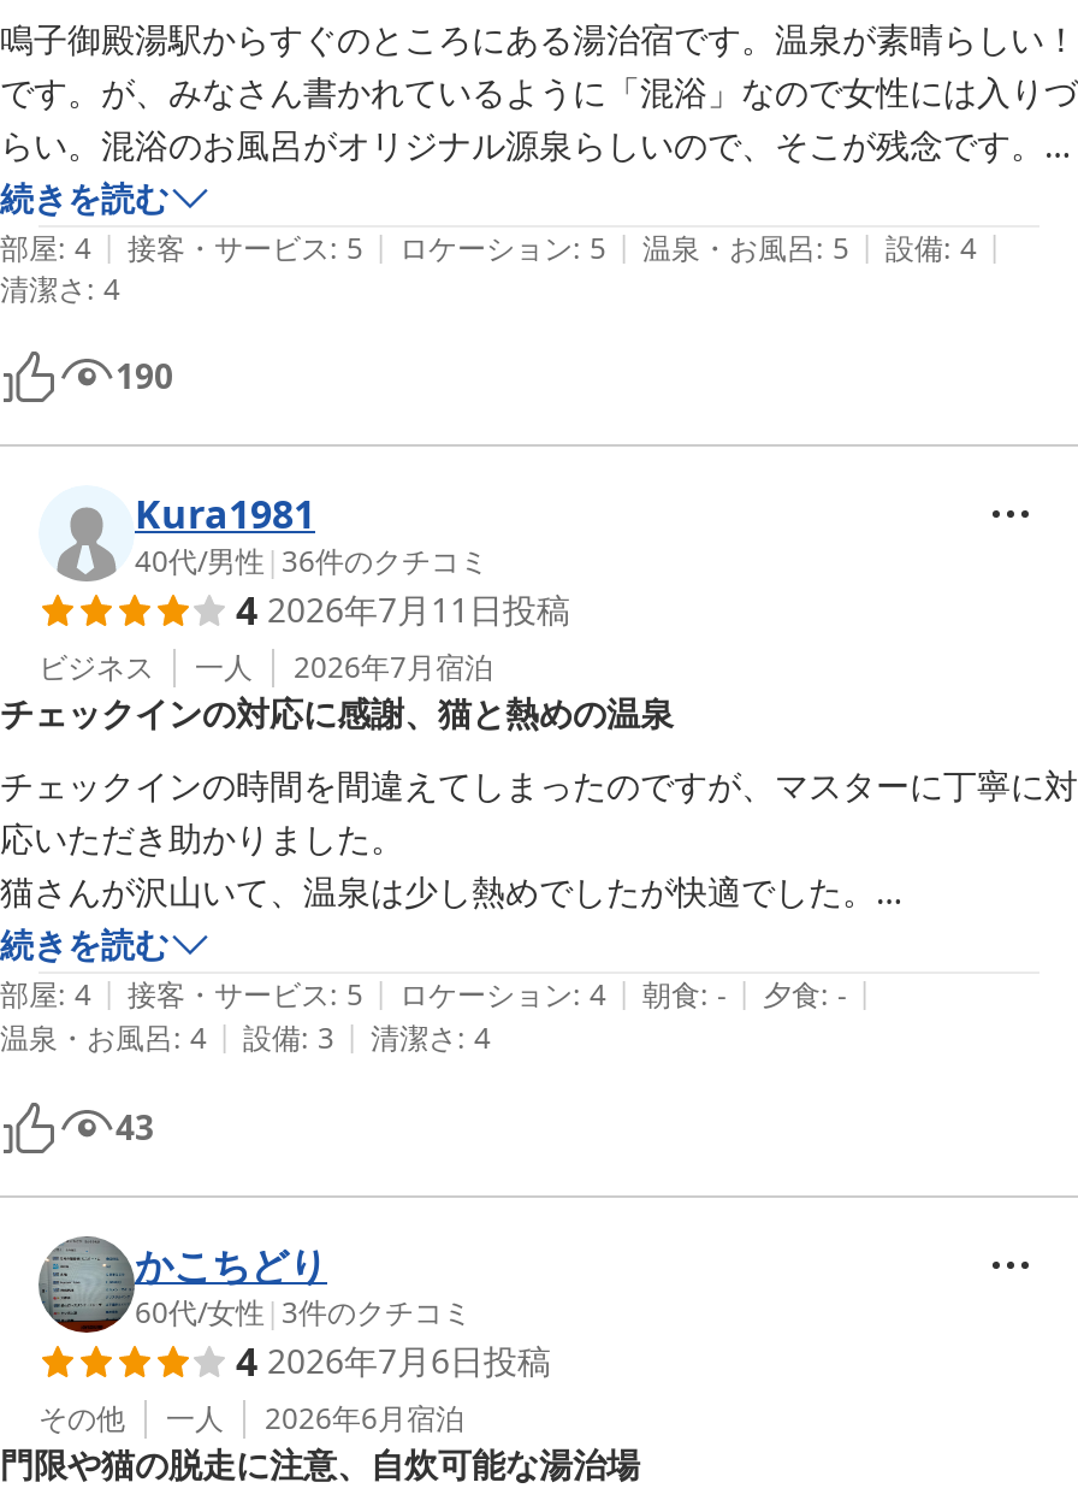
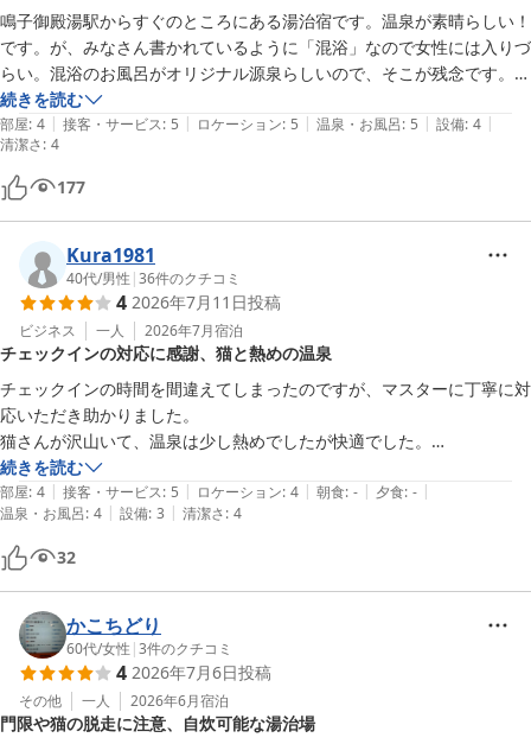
- 190
+ 177

- 43
+ 32
